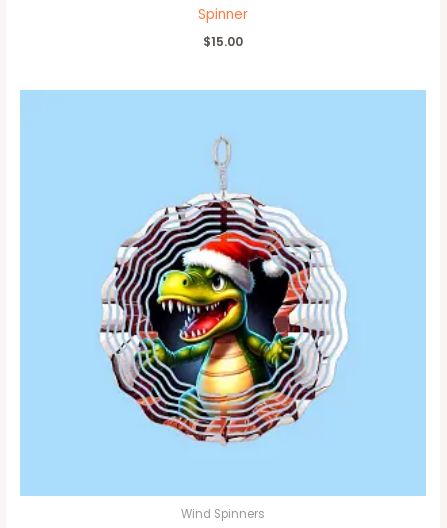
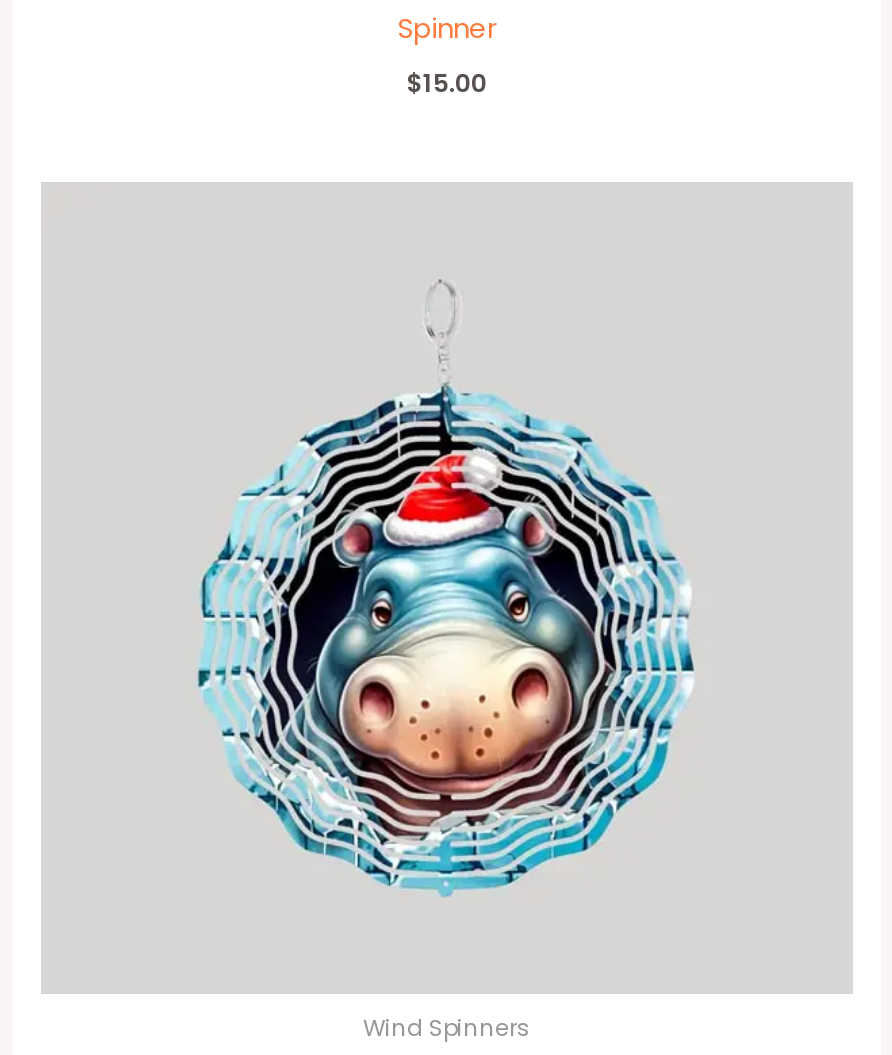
- [image]
+ [image]
